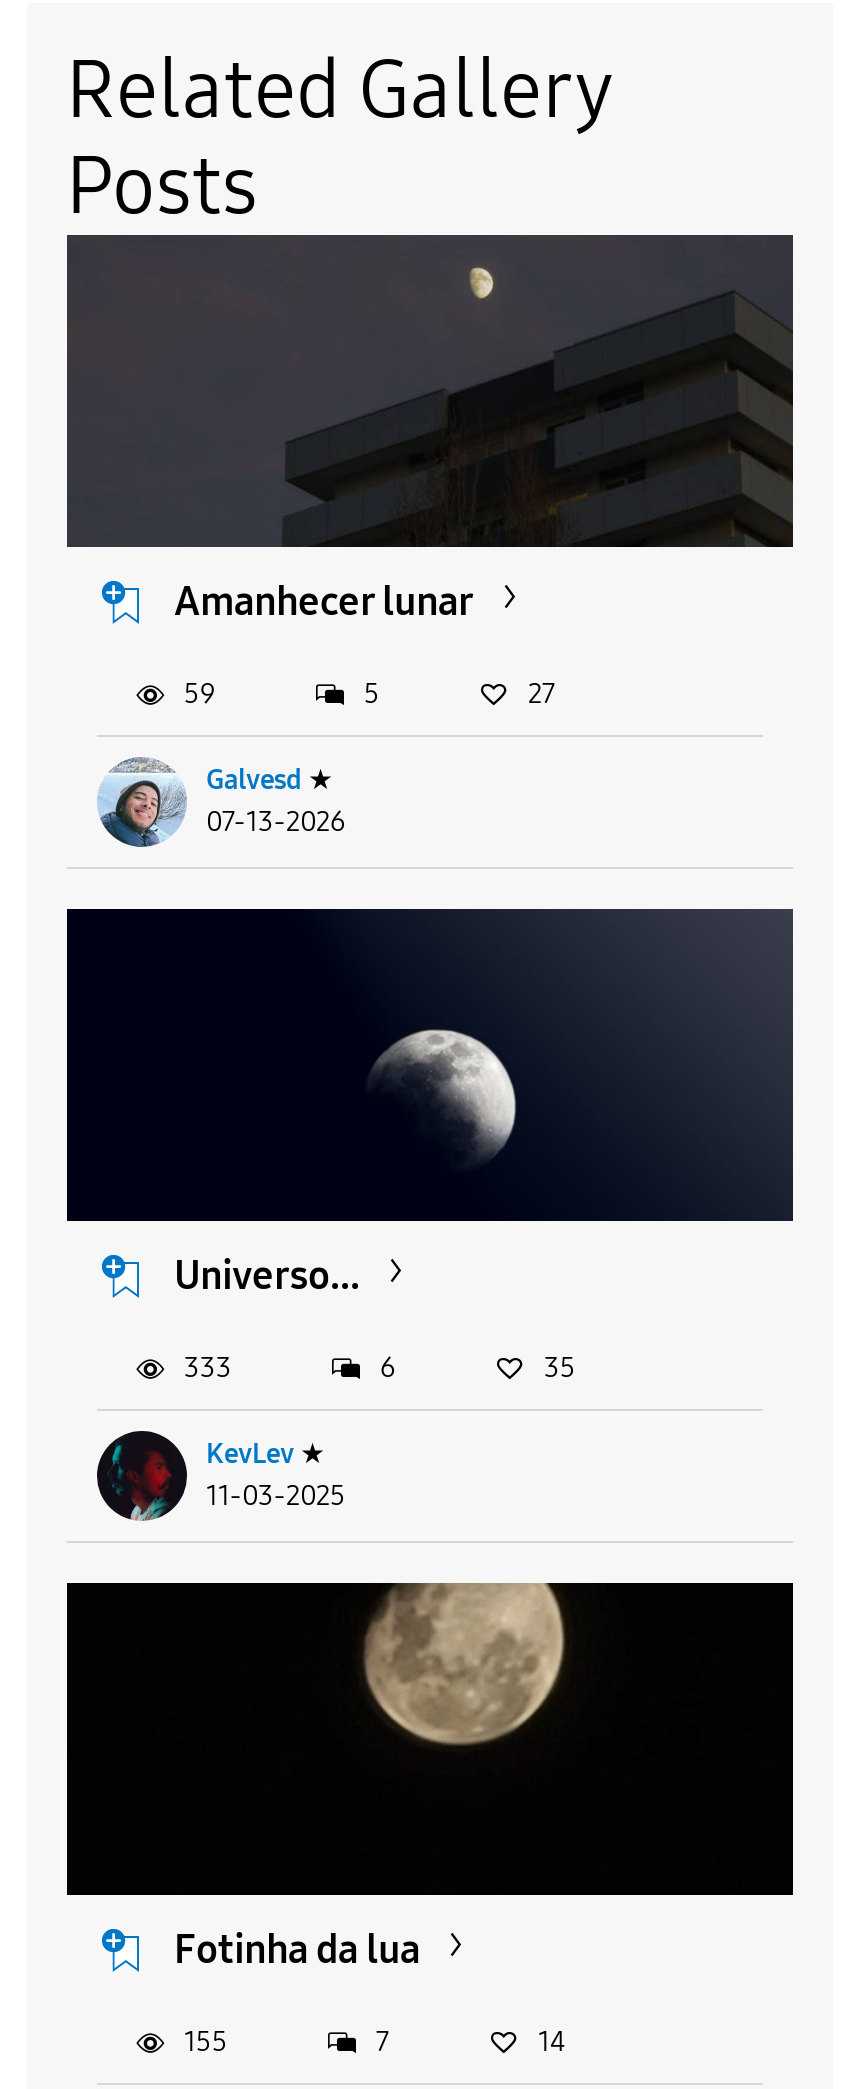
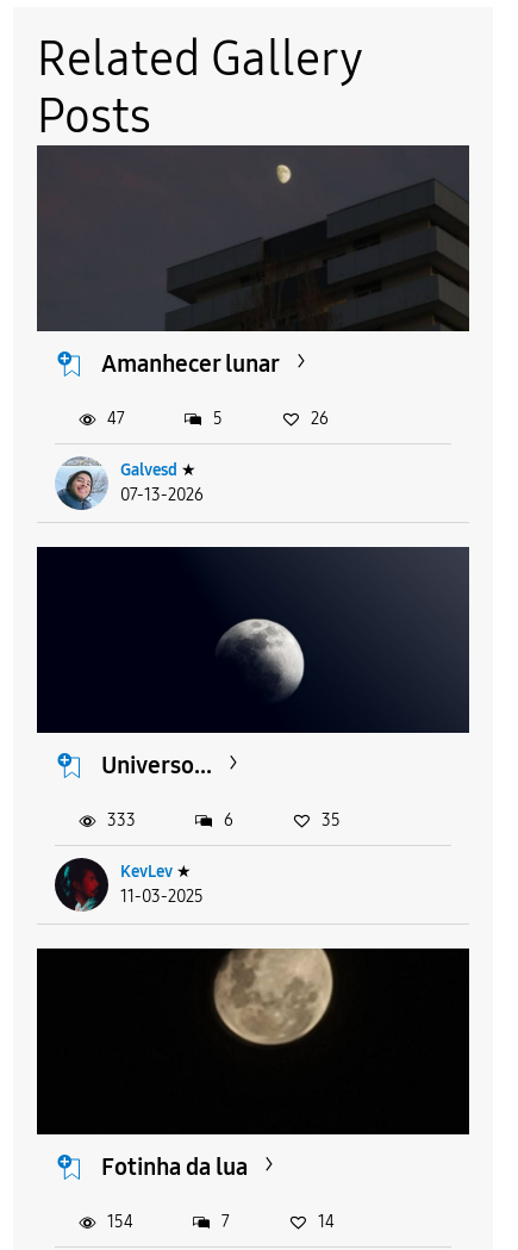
- 59
+ 47

- 27
+ 26

- 155
+ 154
